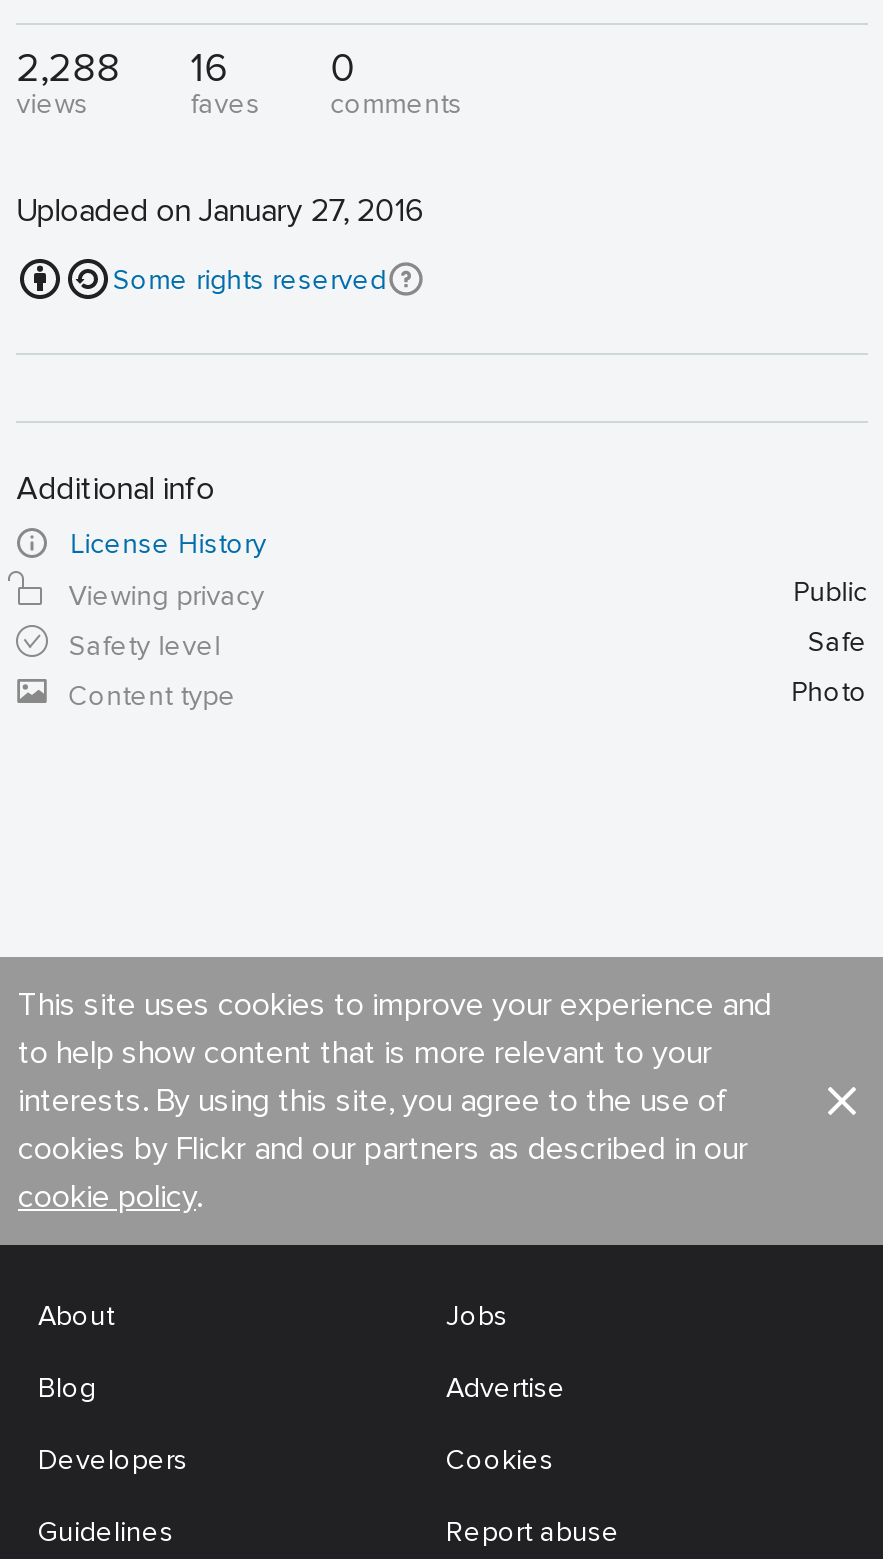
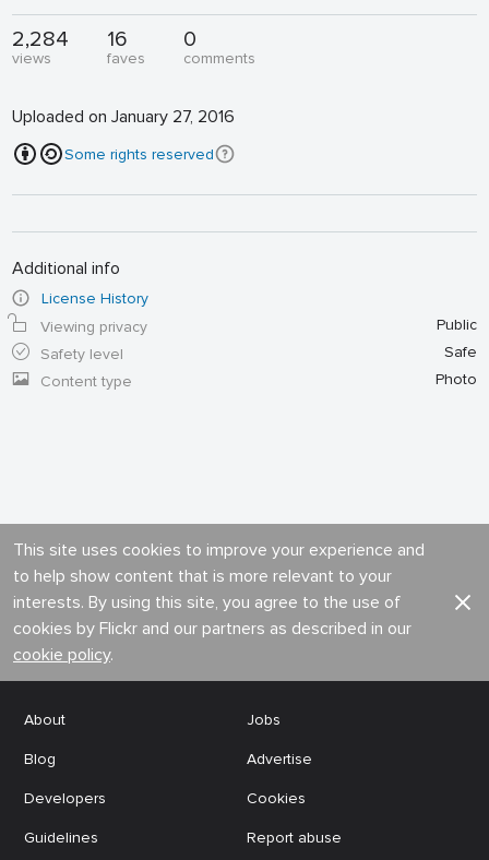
- 2,288 16
+ 2,284 16
